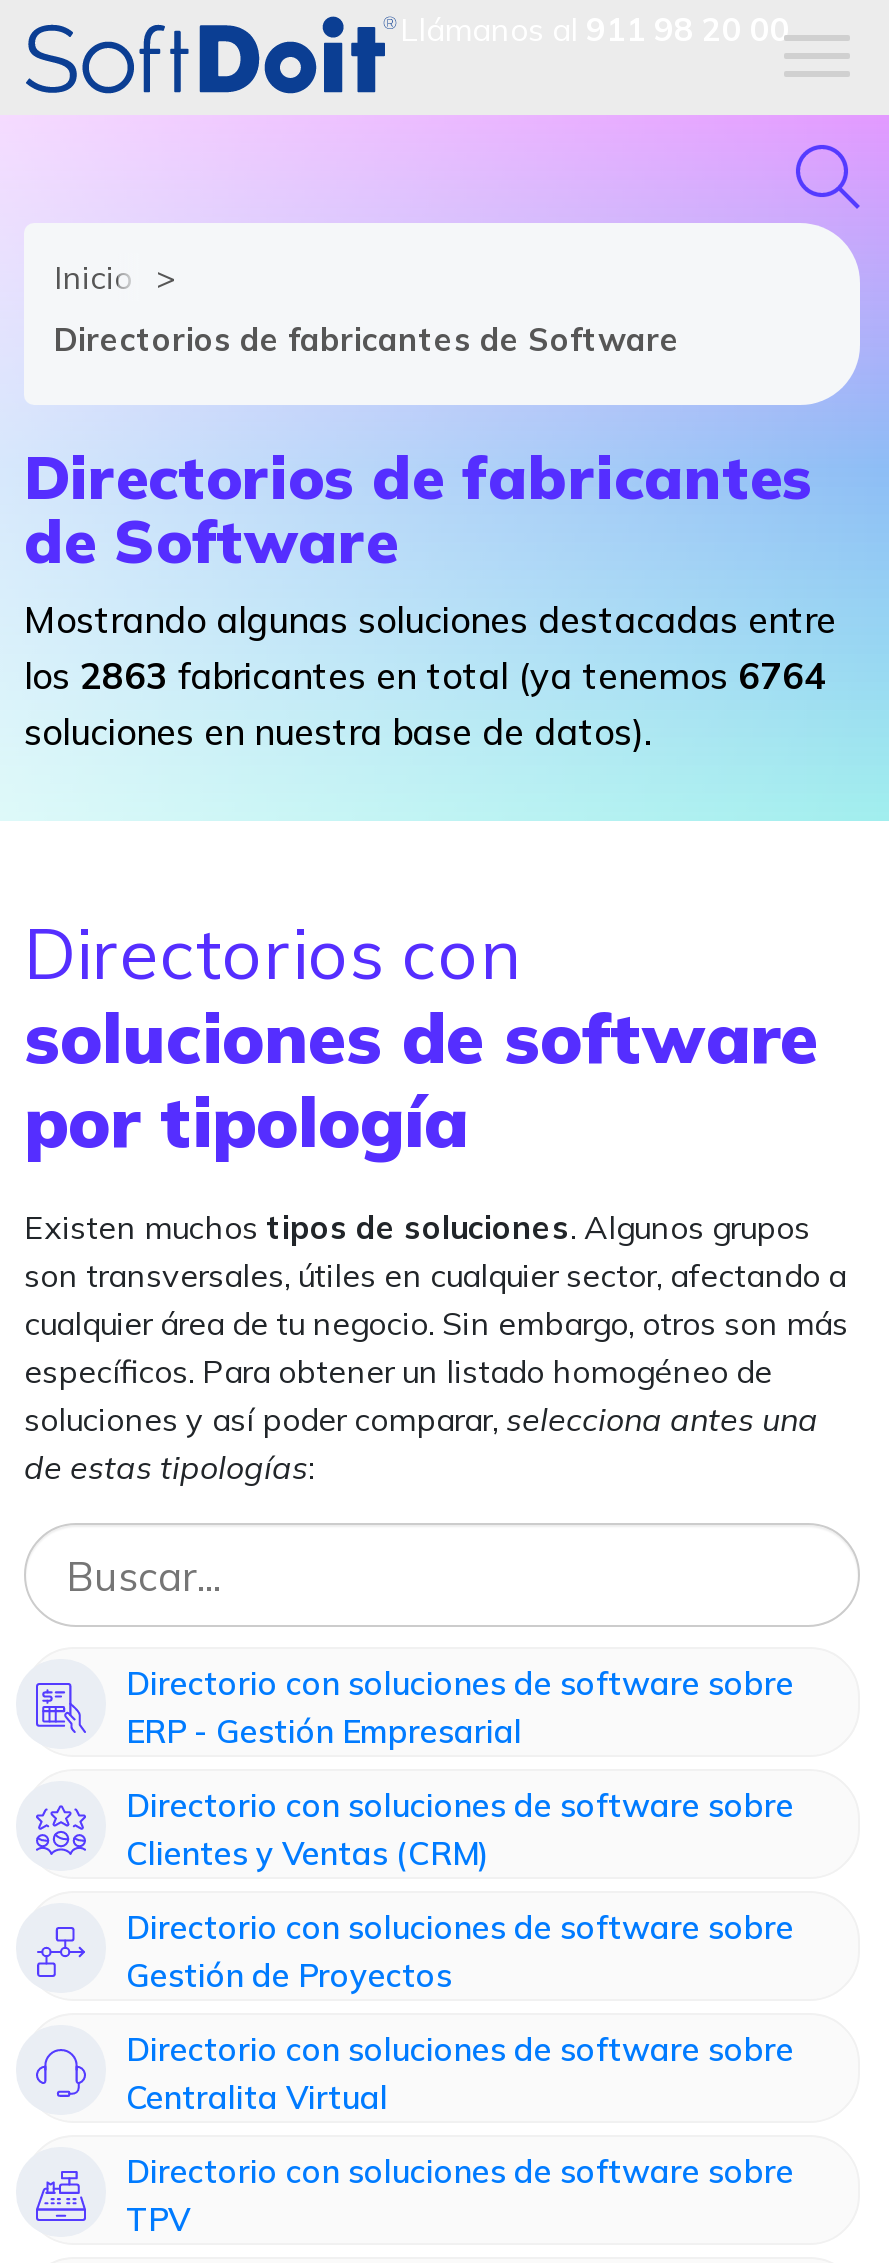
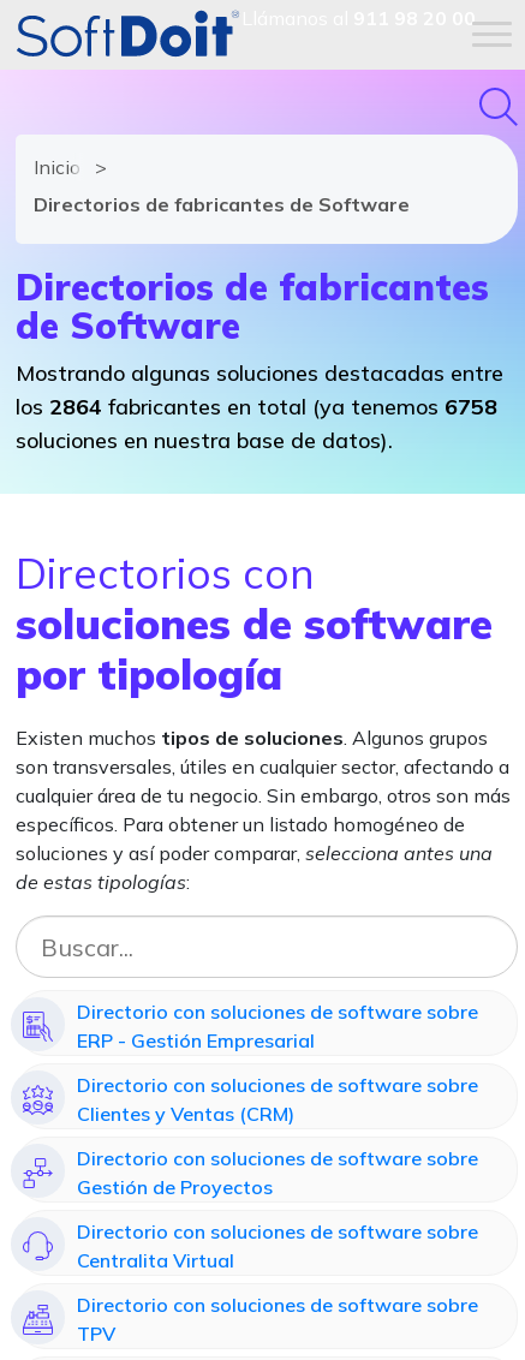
- los 2863 fabricantes en total (ya tenemos 6764
+ los 2864 fabricantes en total (ya tenemos 6758
